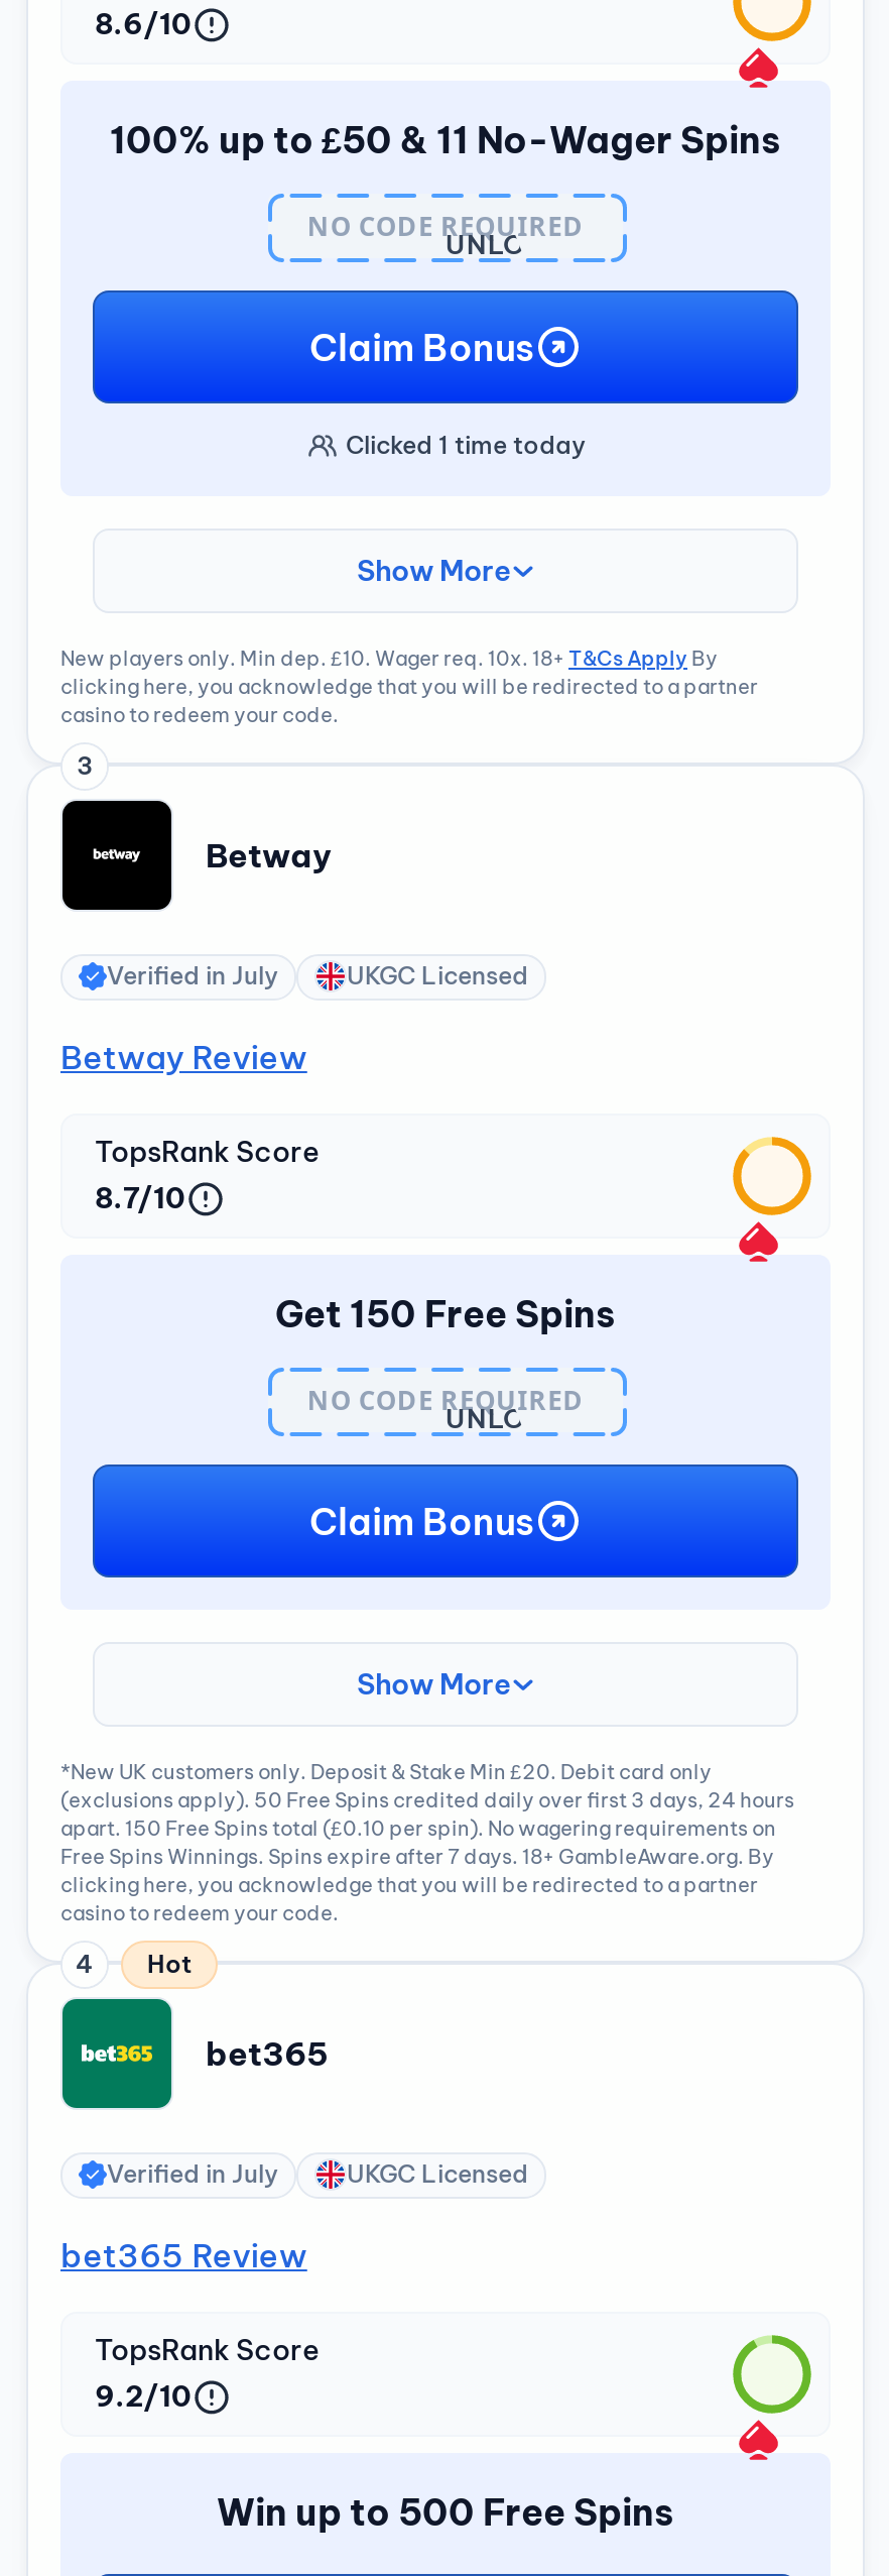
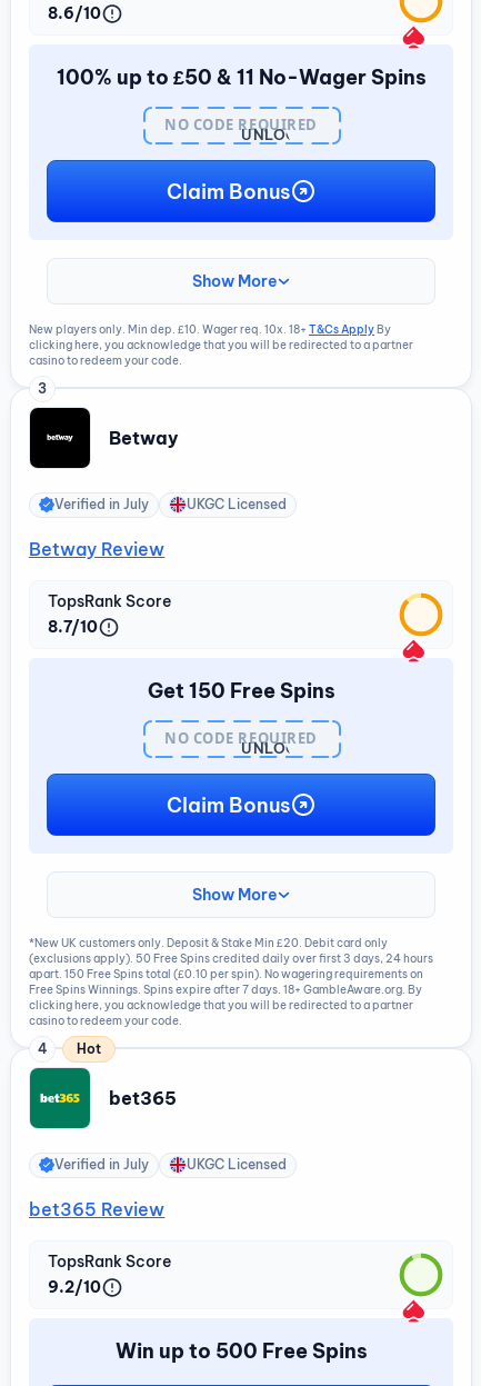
- Clicked 1 time today
